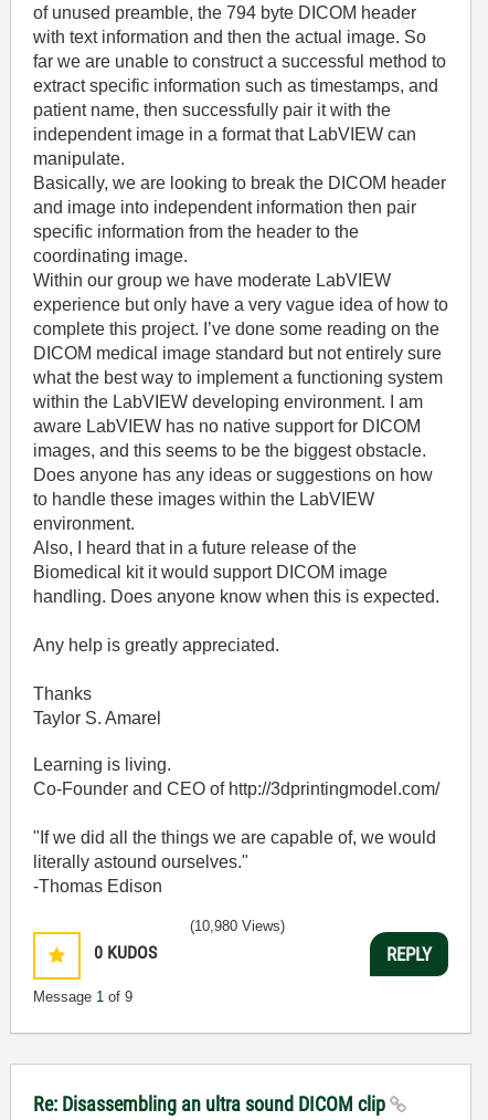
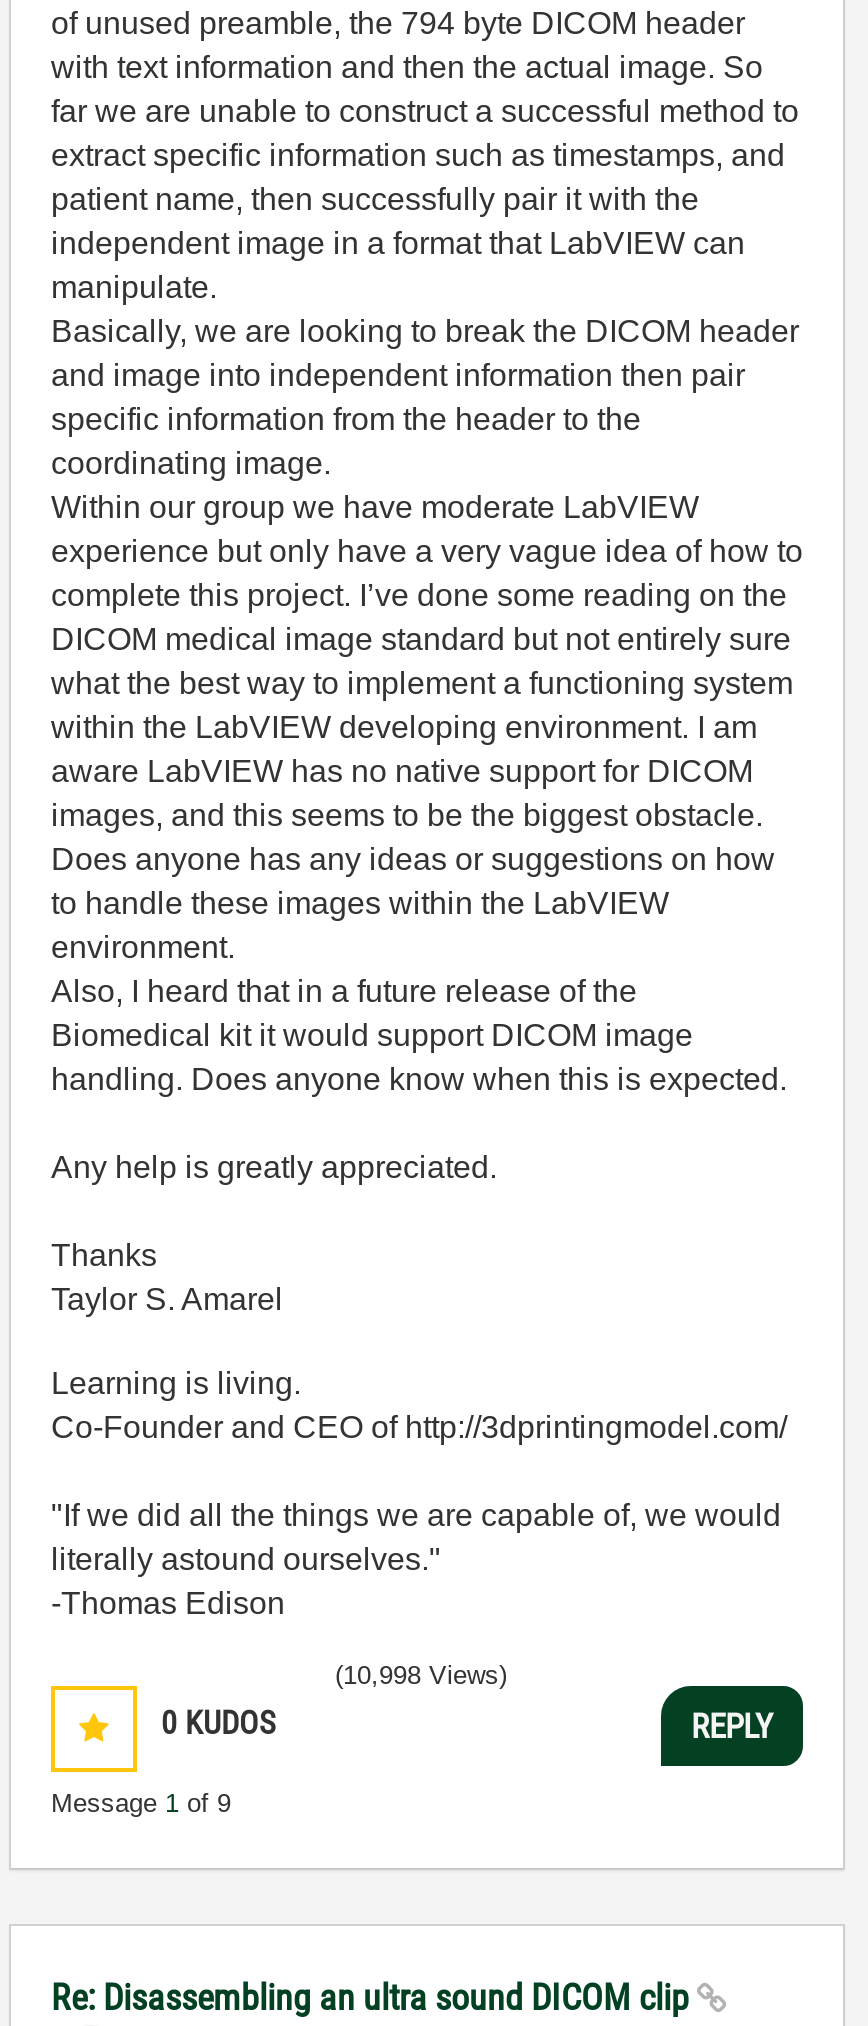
- (10,980 Views)
+ (10,998 Views)
